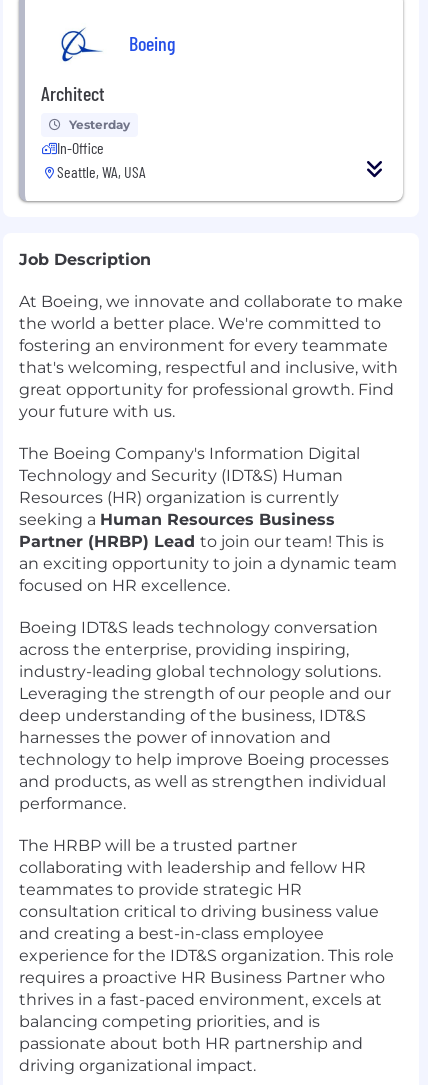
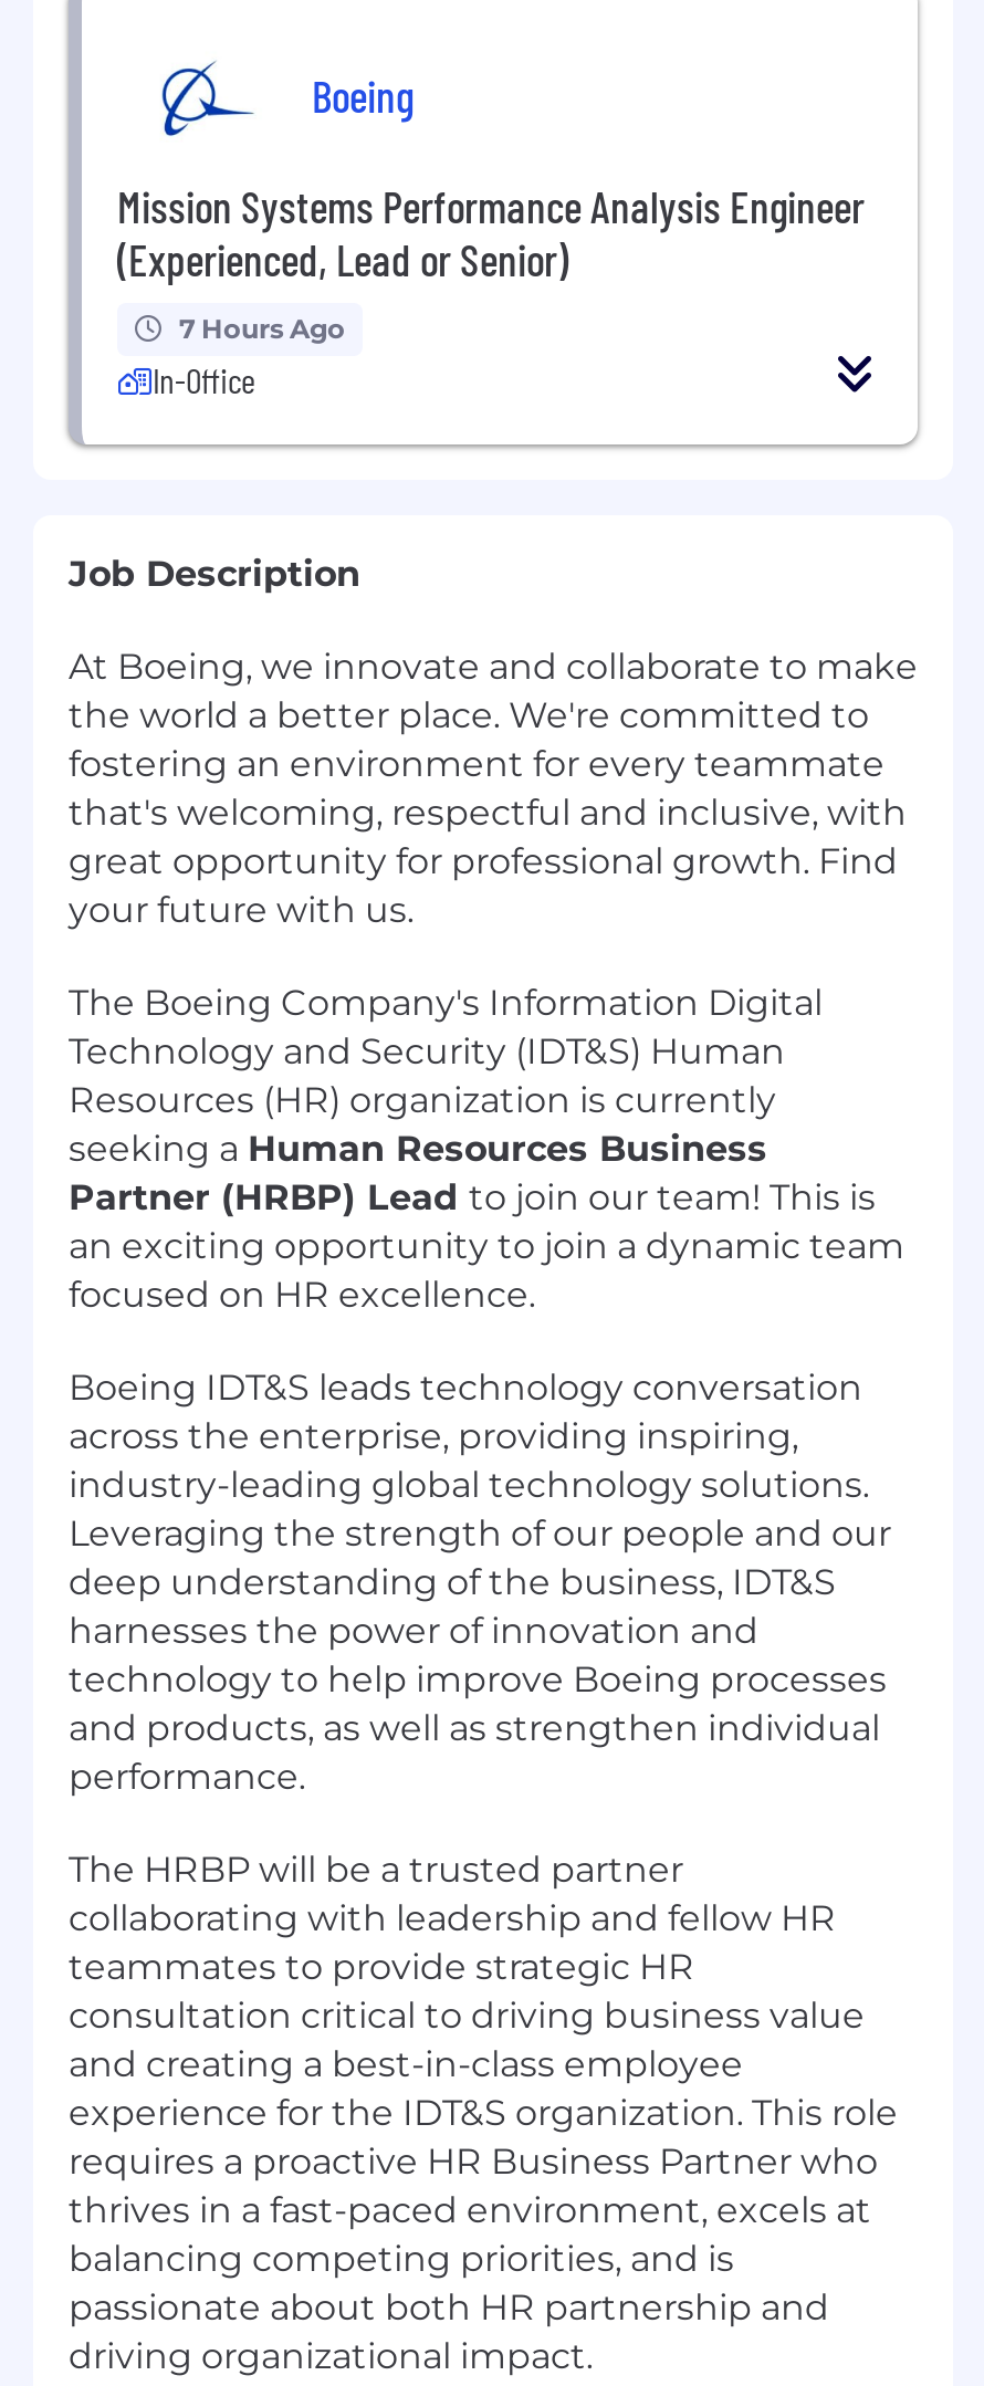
- Architect
+ Mission Systems Performance Analysis Engineer
+ (Experienced, Lead or Senior)

- Yesterday
+ 7 Hours Ago

moved down: In-Office

- Seattle, WA, USA
